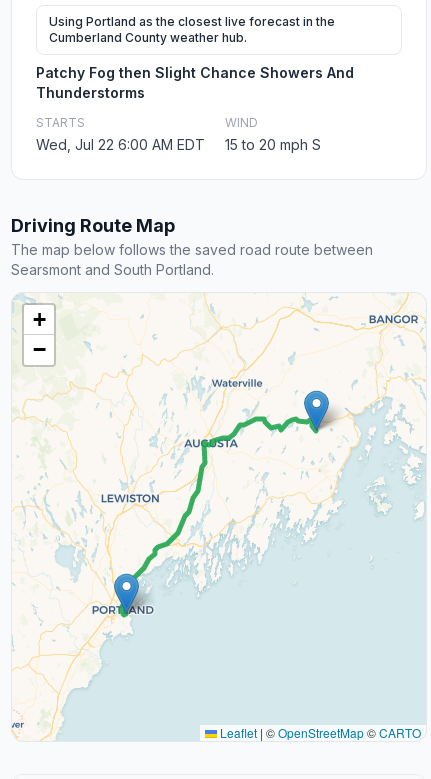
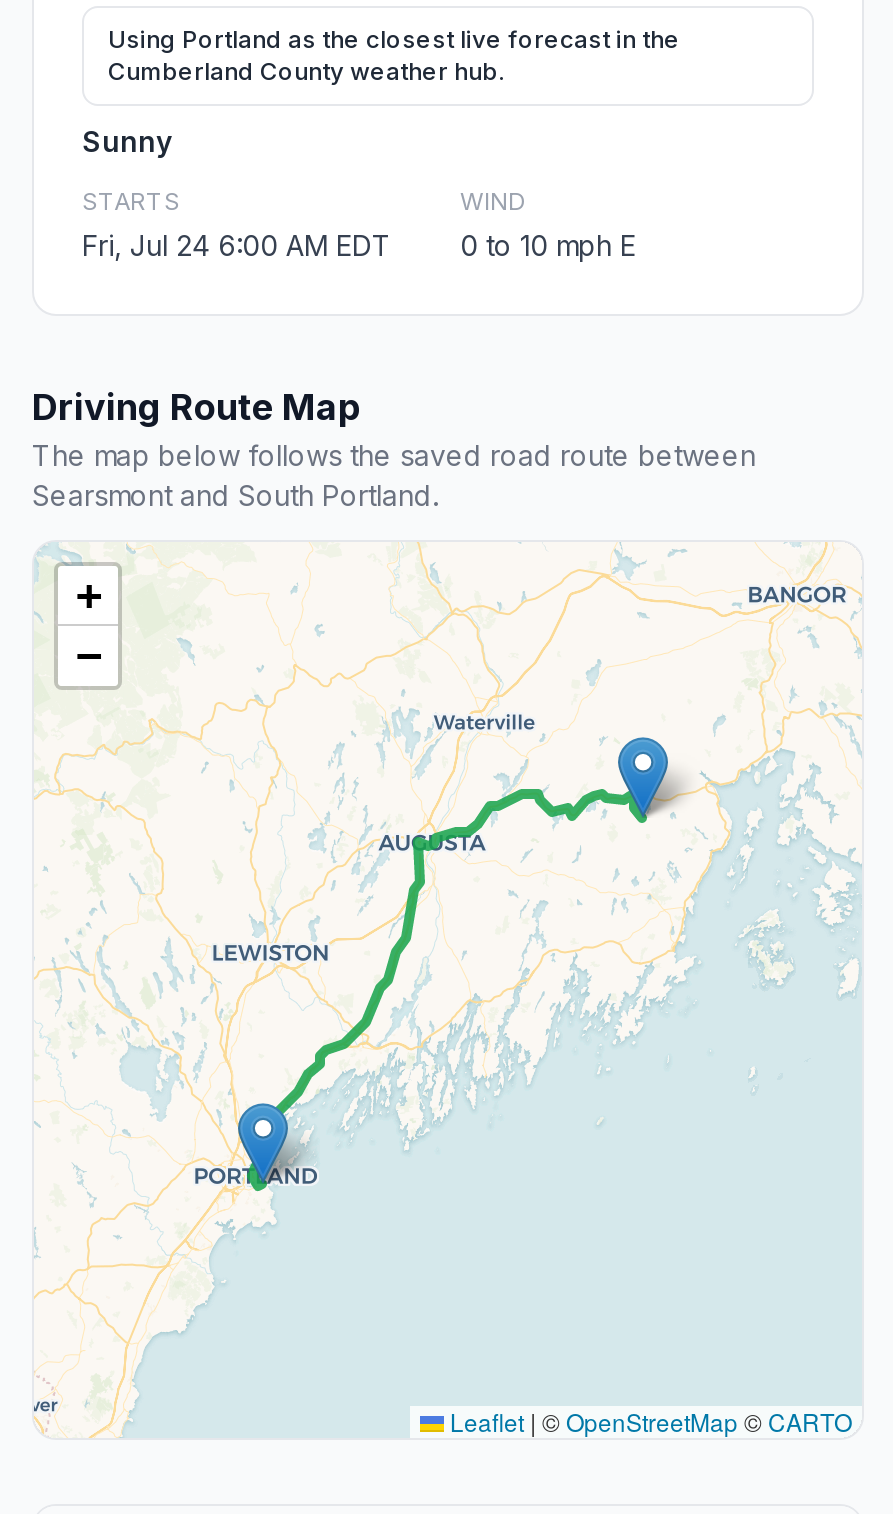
- Patchy Fog then Slight Chance Showers And
- Thunderstorms
+ Sunny

- Wed, Jul 22 6:00 AM EDT
+ Fri, Jul 24 6:00 AM EDT

- 15 to 20 mph S
+ 0 to 10 mph E
